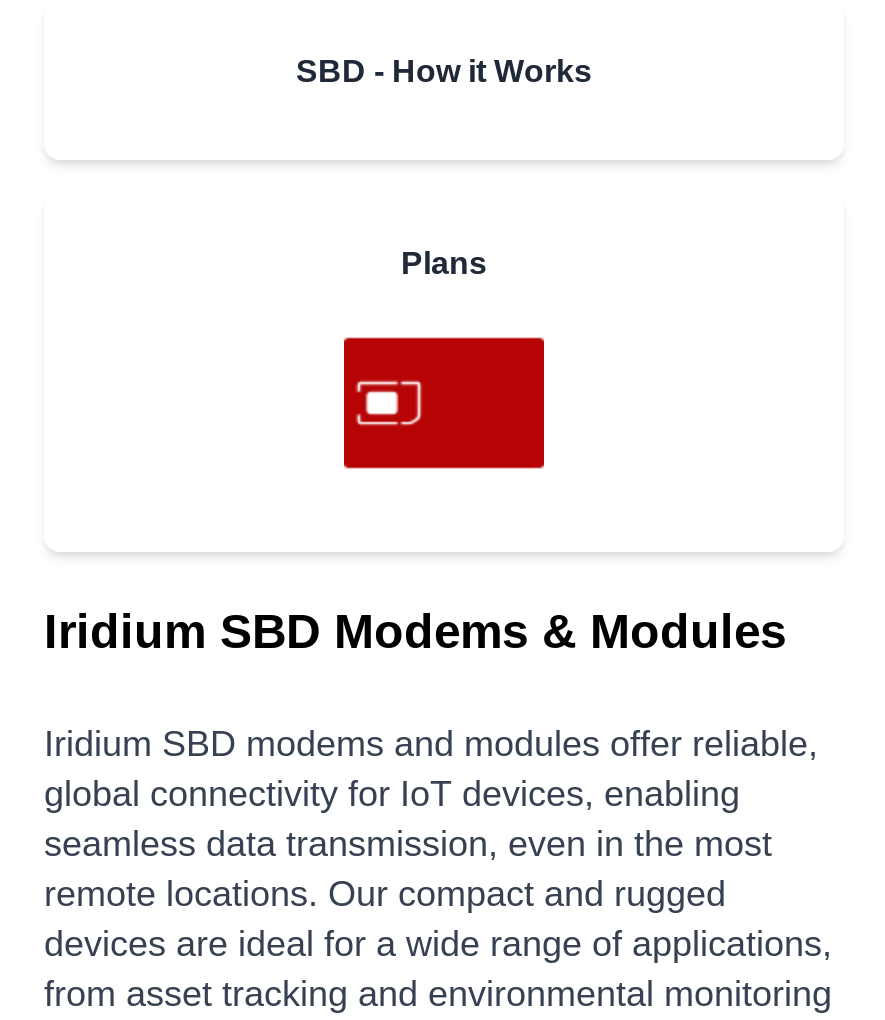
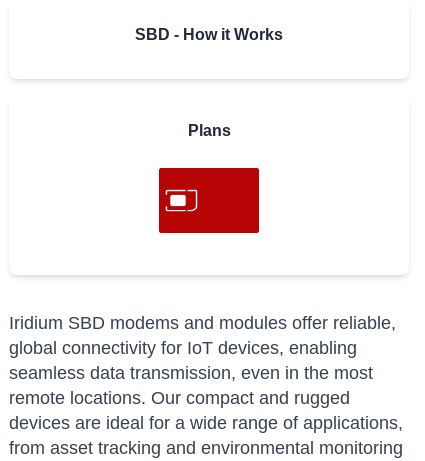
- Iridium SBD Modems & Modules
